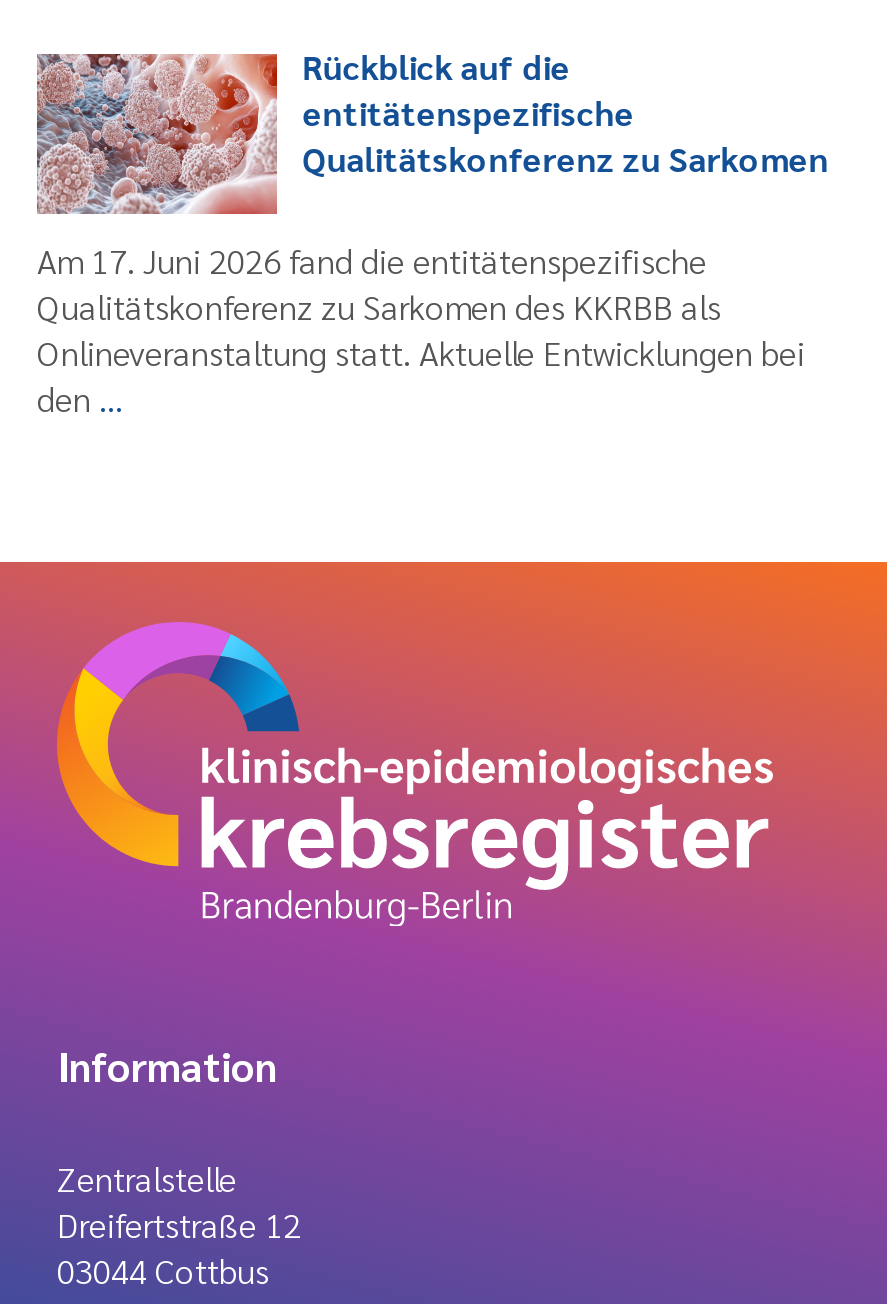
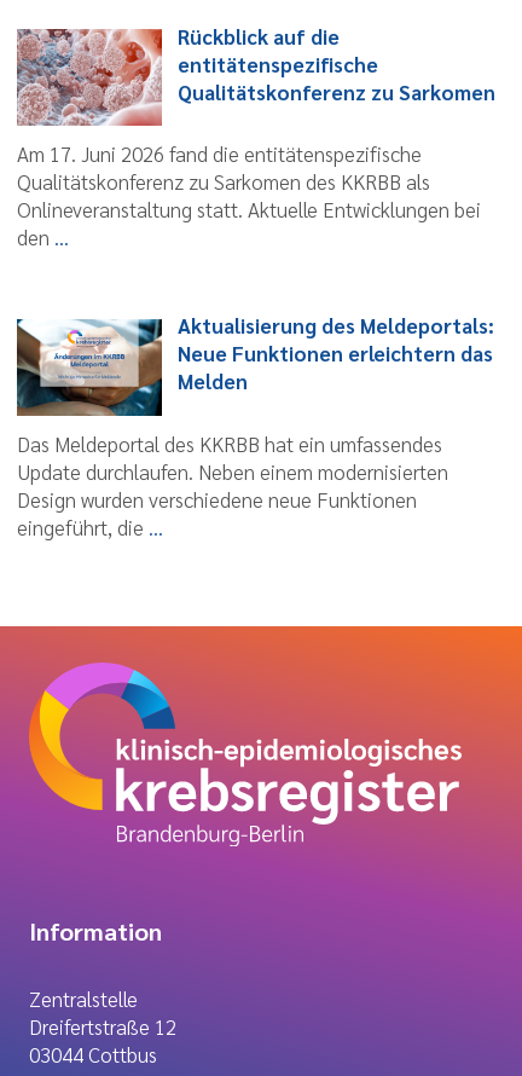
+ [image]
+ Aktualisierung des Meldeportals:
+ Neue Funktionen erleichtern das
+ Melden
+ Das Meldeportal des KKRBB hat ein umfassendes
+ Update durchlaufen. Neben einem modernisierten
+ Design wurden verschiedene neue Funktionen
+ eingeführt, die...
